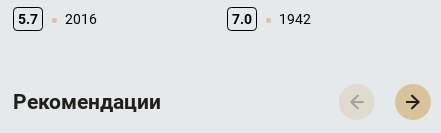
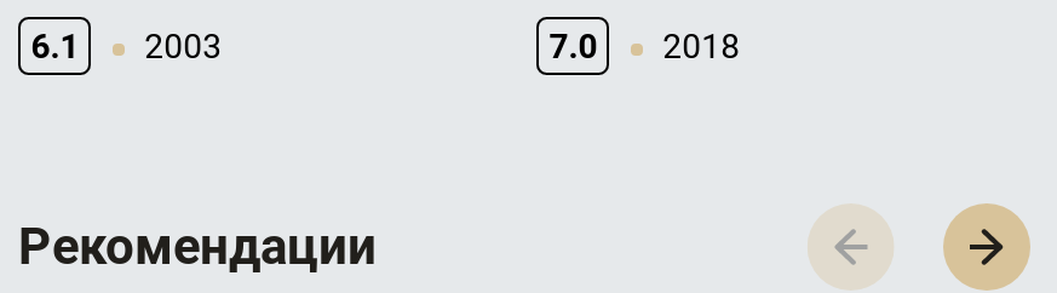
- 5.7
- 2016
+ 6.1
+ 2003

- 7.0 1942
+ 7.0 2018
